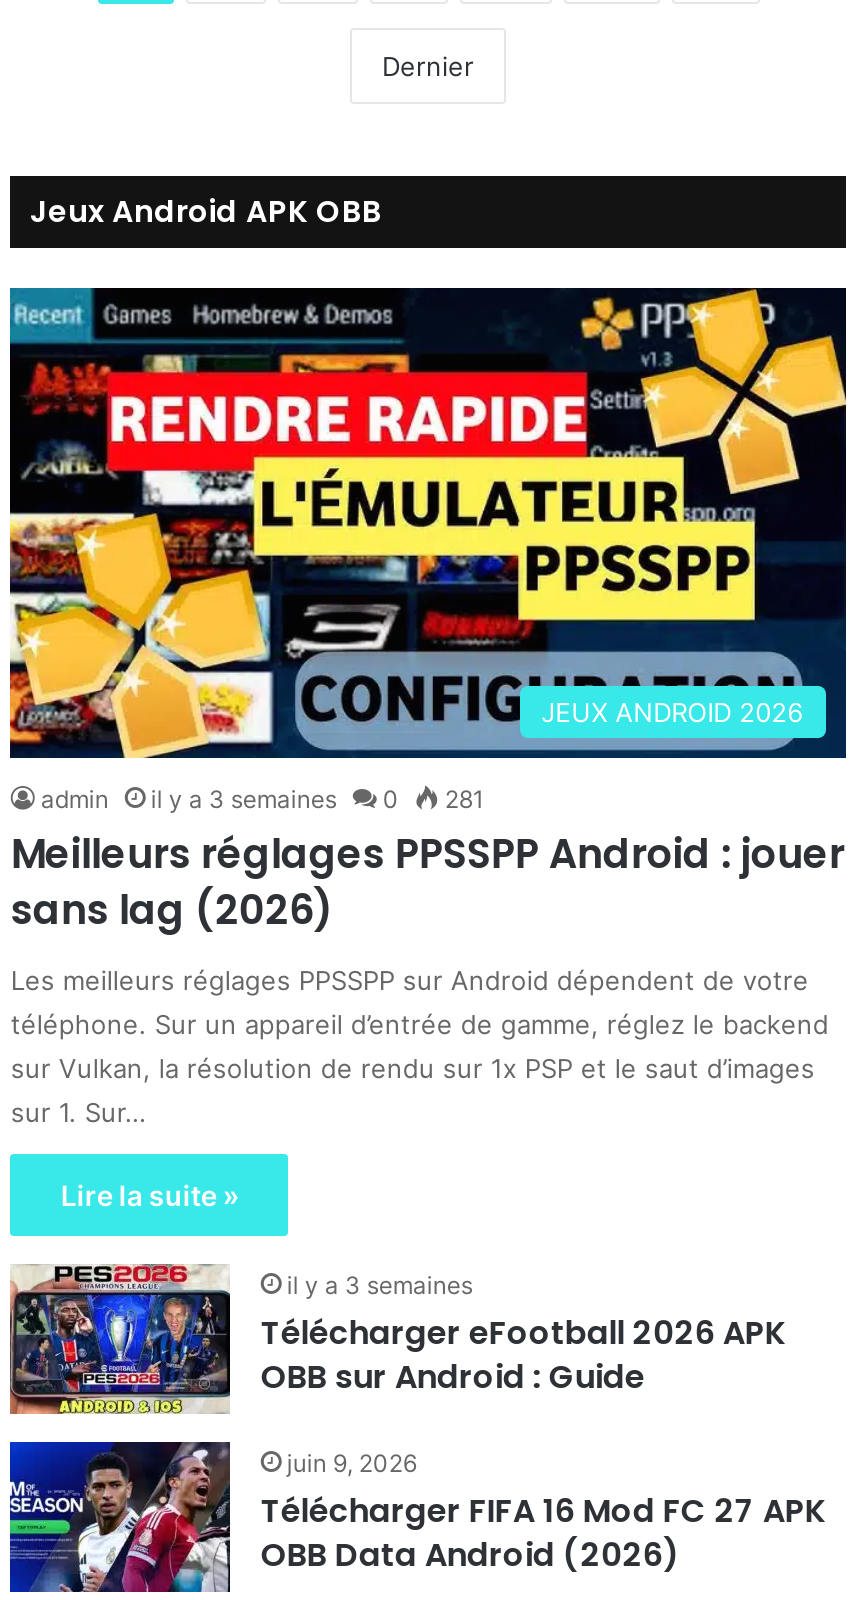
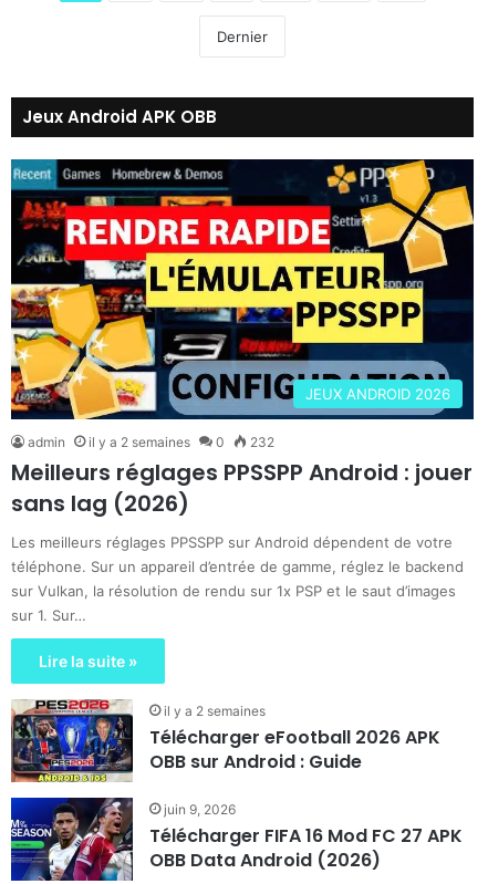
- il y a 3 semaines
+ il y a 2 semaines

- 281
+ 232

- il y a 3 semaines
+ il y a 2 semaines
